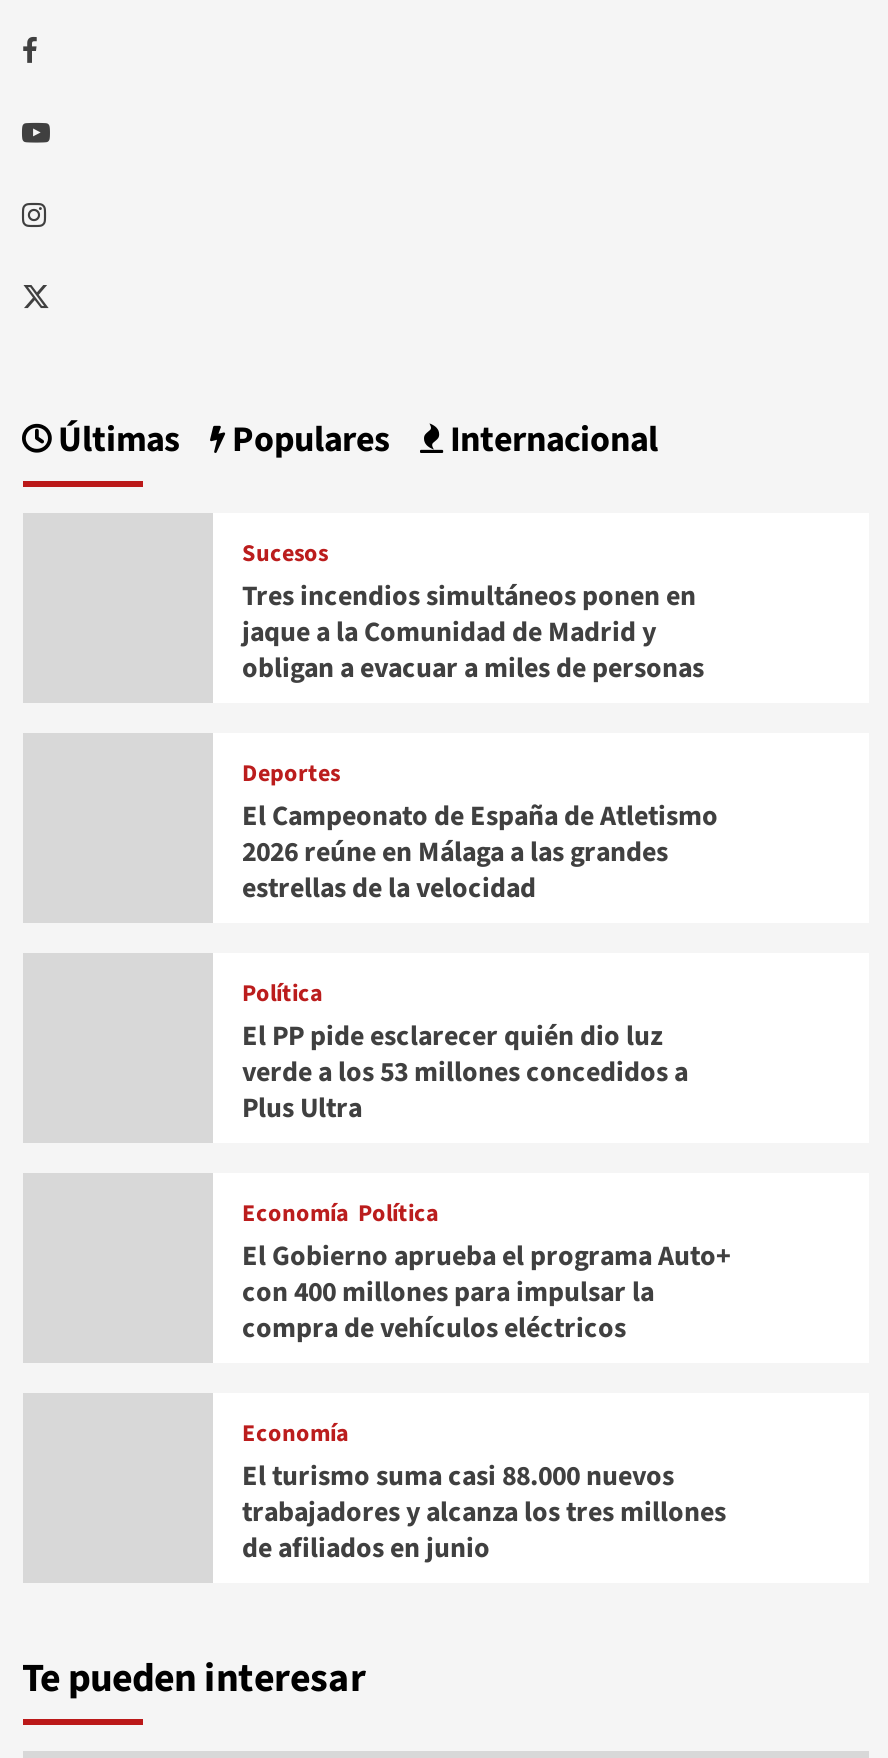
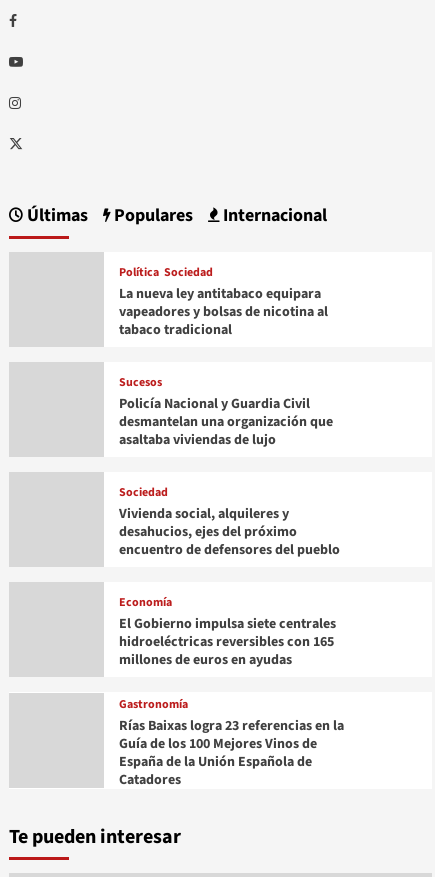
+ Política Sociedad
+ La nueva ley antitabaco equipara
+ vapeadores y bolsas de nicotina al
+ tabaco tradicional

moved down: Sucesos

- Tres incendios simultáneos ponen en
- jaque a la Comunidad de Madrid y
- obligan a evacuar a miles de personas
- Deportes
- El Campeonato de España de Atletismo
- 2026 reúne en Málaga a las grandes
- estrellas de la velocidad
- Política
- El PP pide esclarecer quién dio luz
- verde a los 53 millones concedidos a
- Plus Ultra
- Economía Política
- El Gobierno aprueba el programa Auto+
- con 400 millones para impulsar la
- compra de vehículos eléctricos
+ Policía Nacional y Guardia Civil
+ desmantelan una organización que
+ asaltaba viviendas de lujo
+ Sociedad
+ Vivienda social, alquileres y
+ desahucios, ejes del próximo
+ encuentro de defensores del pueblo

moved up: Economía

- El turismo suma casi 88.000 nuevos
- trabajadores y alcanza los tres millones
- de afiliados en junio
+ El Gobierno impulsa siete centrales
+ hidroeléctricas reversibles con 165
+ millones de euros en ayudas
+ Gastronomía
+ Rías Baixas logra 23 referencias en la
+ Guía de los 100 Mejores Vinos de
+ España de la Unión Española de
+ Catadores
